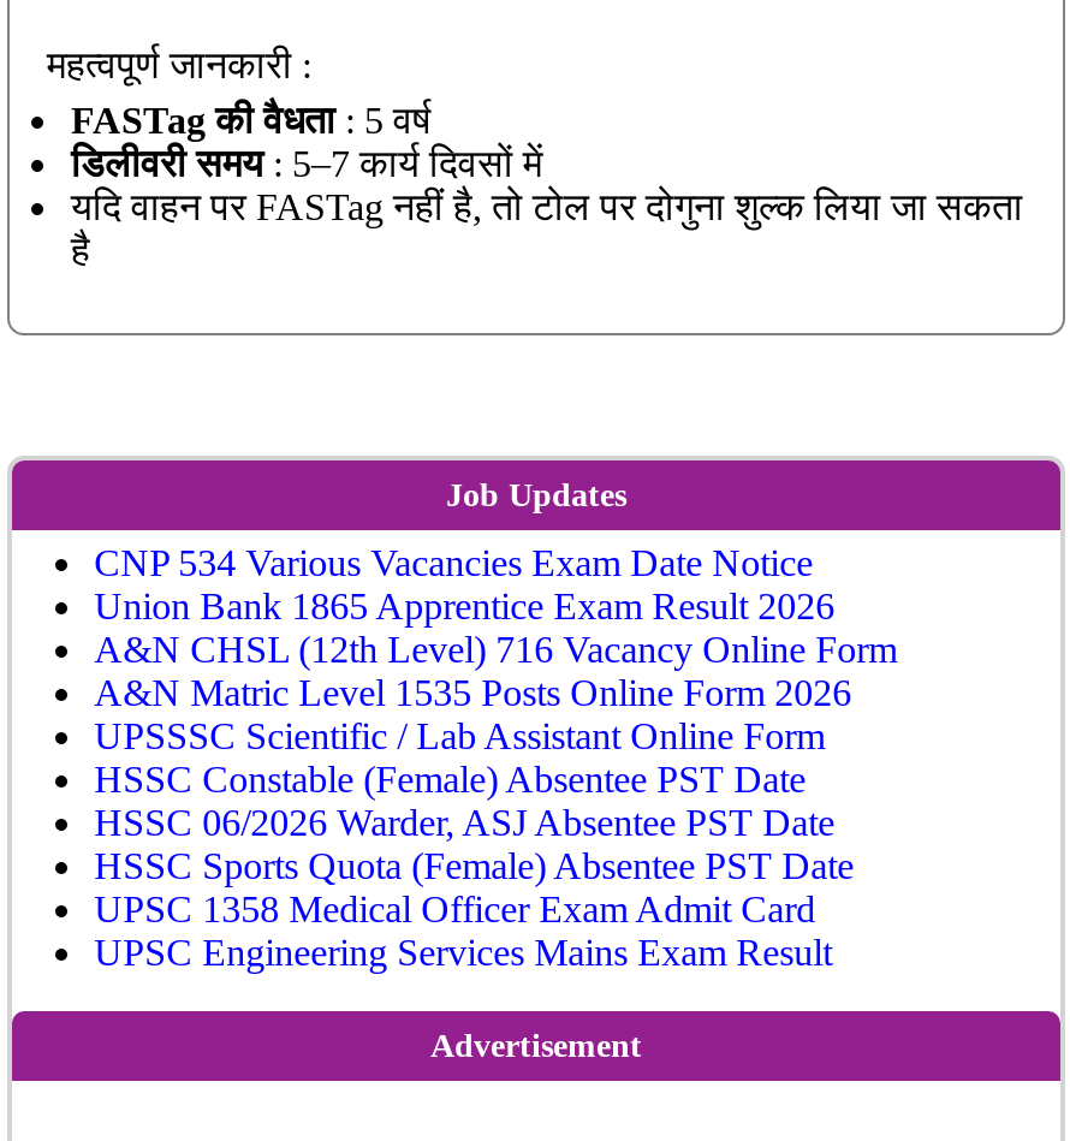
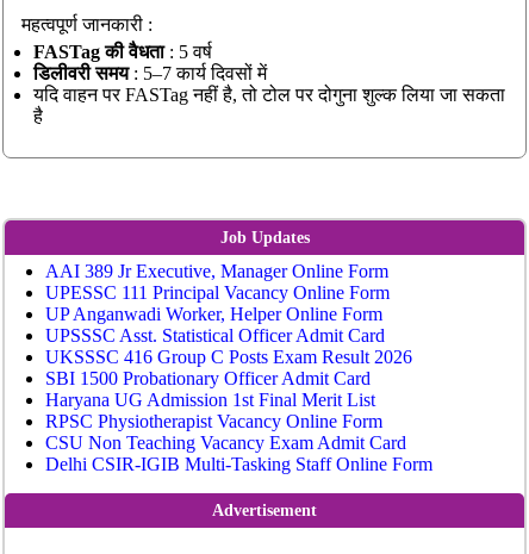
- CNP 534 Various Vacancies Exam Date Notice
- Union Bank 1865 Apprentice Exam Result 2026
- A&N CHSL (12th Level) 716 Vacancy Online Form
- A&N Matric Level 1535 Posts Online Form 2026
- UPSSSC Scientific / Lab Assistant Online Form
- HSSC Constable (Female) Absentee PST Date
- HSSC 06/2026 Warder, ASJ Absentee PST Date
- HSSC Sports Quota (Female) Absentee PST Date
- UPSC 1358 Medical Officer Exam Admit Card
- UPSC Engineering Services Mains Exam Result
+ AAI 389 Jr Executive, Manager Online Form
+ UPESSC 111 Principal Vacancy Online Form
+ UP Anganwadi Worker, Helper Online Form
+ UPSSSC Asst. Statistical Officer Admit Card
+ UKSSSC 416 Group C Posts Exam Result 2026
+ SBI 1500 Probationary Officer Admit Card
+ Haryana UG Admission 1st Final Merit List
+ RPSC Physiotherapist Vacancy Online Form
+ CSU Non Teaching Vacancy Exam Admit Card
+ Delhi CSIR-IGIB Multi-Tasking Staff Online Form
